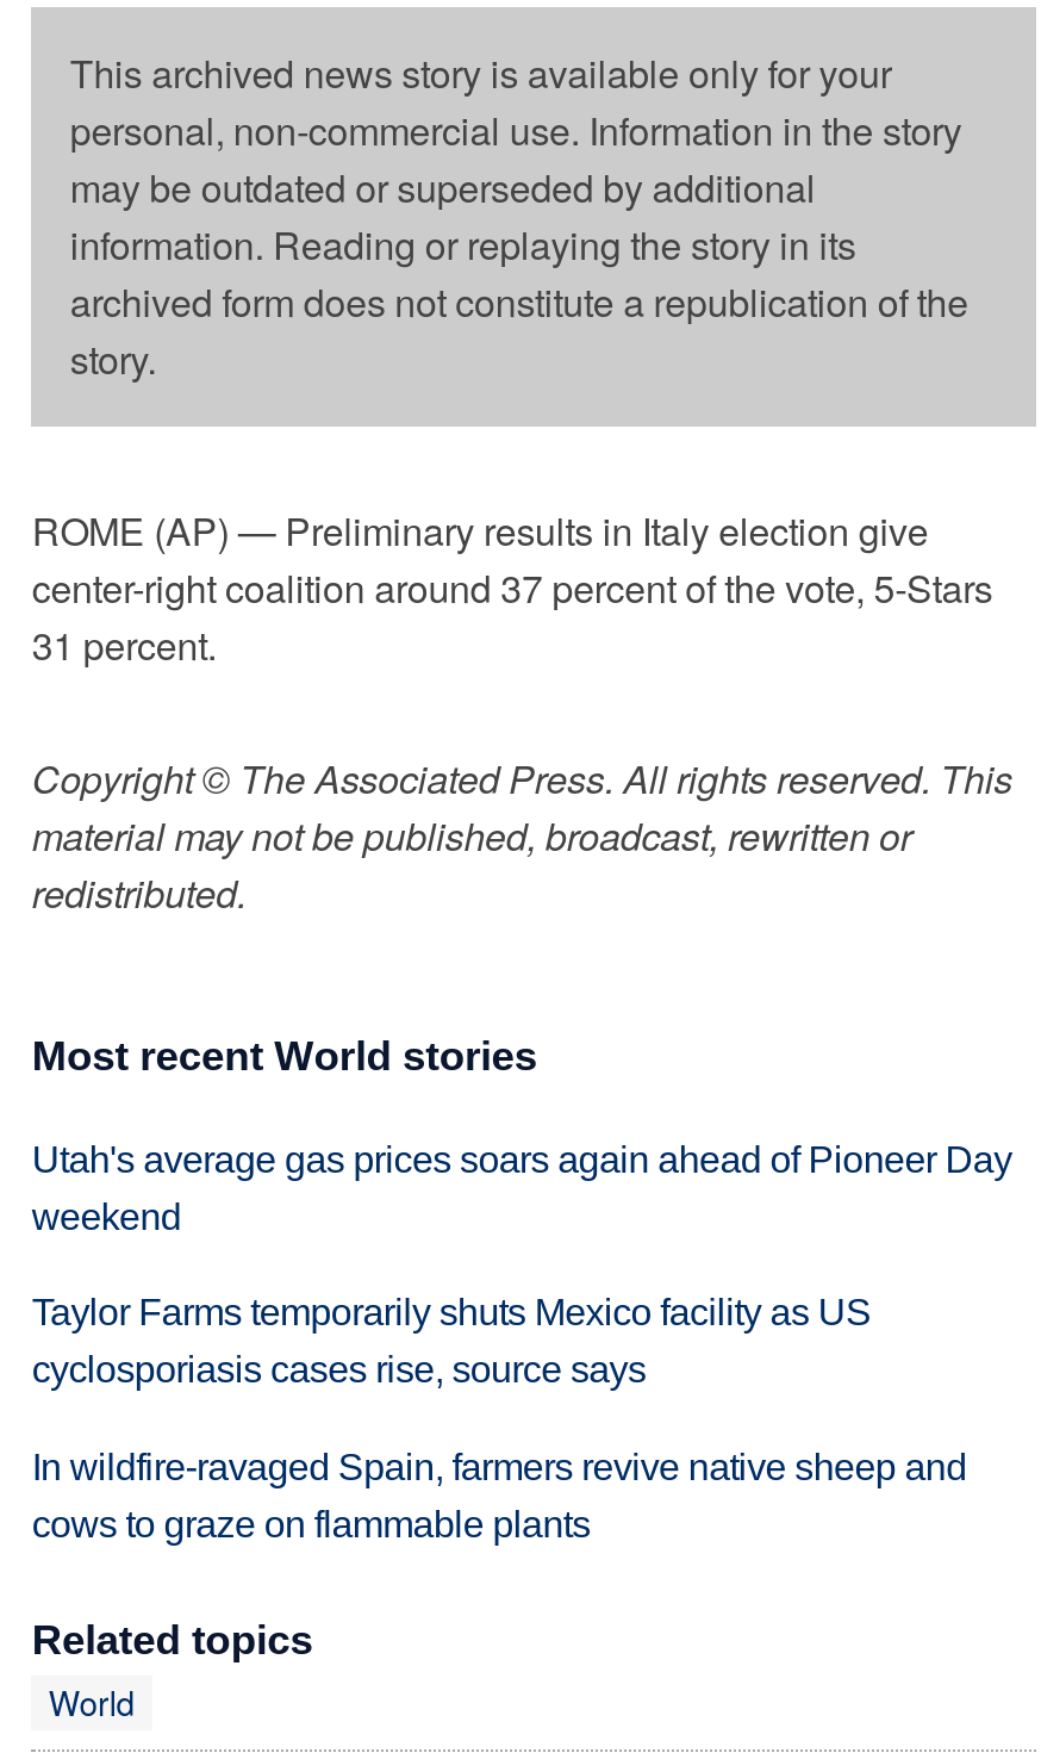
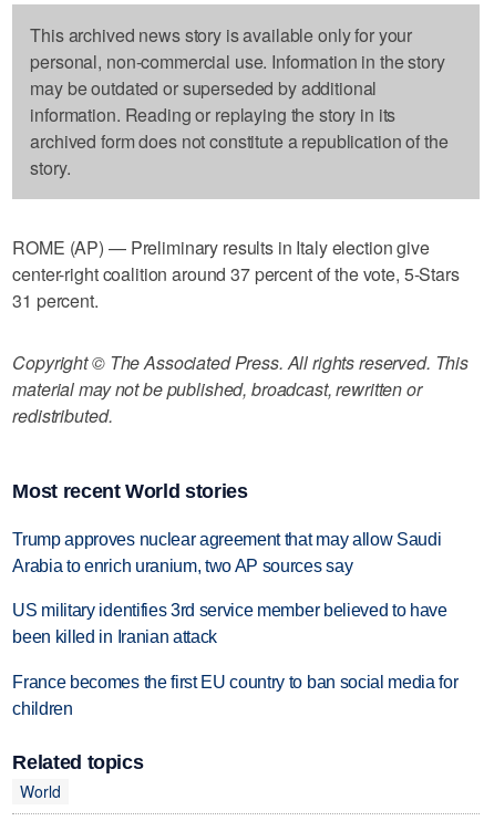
- Utah's average gas prices soars again ahead of Pioneer Day
- weekend
+ Trump approves nuclear agreement that may allow Saudi
+ Arabia to enrich uranium, two AP sources say

- Taylor Farms temporarily shuts Mexico facility as US
- cyclosporiasis cases rise, source says
+ US military identifies 3rd service member believed to have
+ been killed in Iranian attack

- In wildfire-ravaged Spain, farmers revive native sheep and
- cows to graze on flammable plants
+ France becomes the first EU country to ban social media for
+ children
